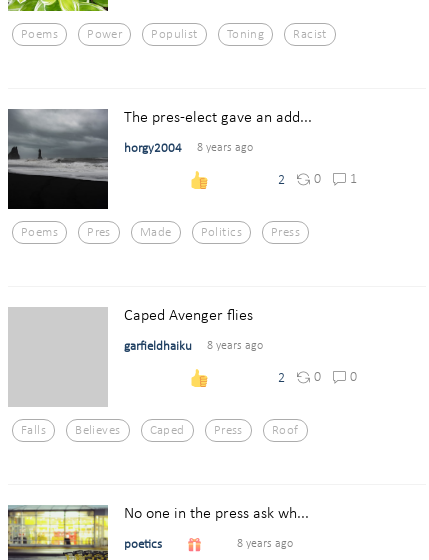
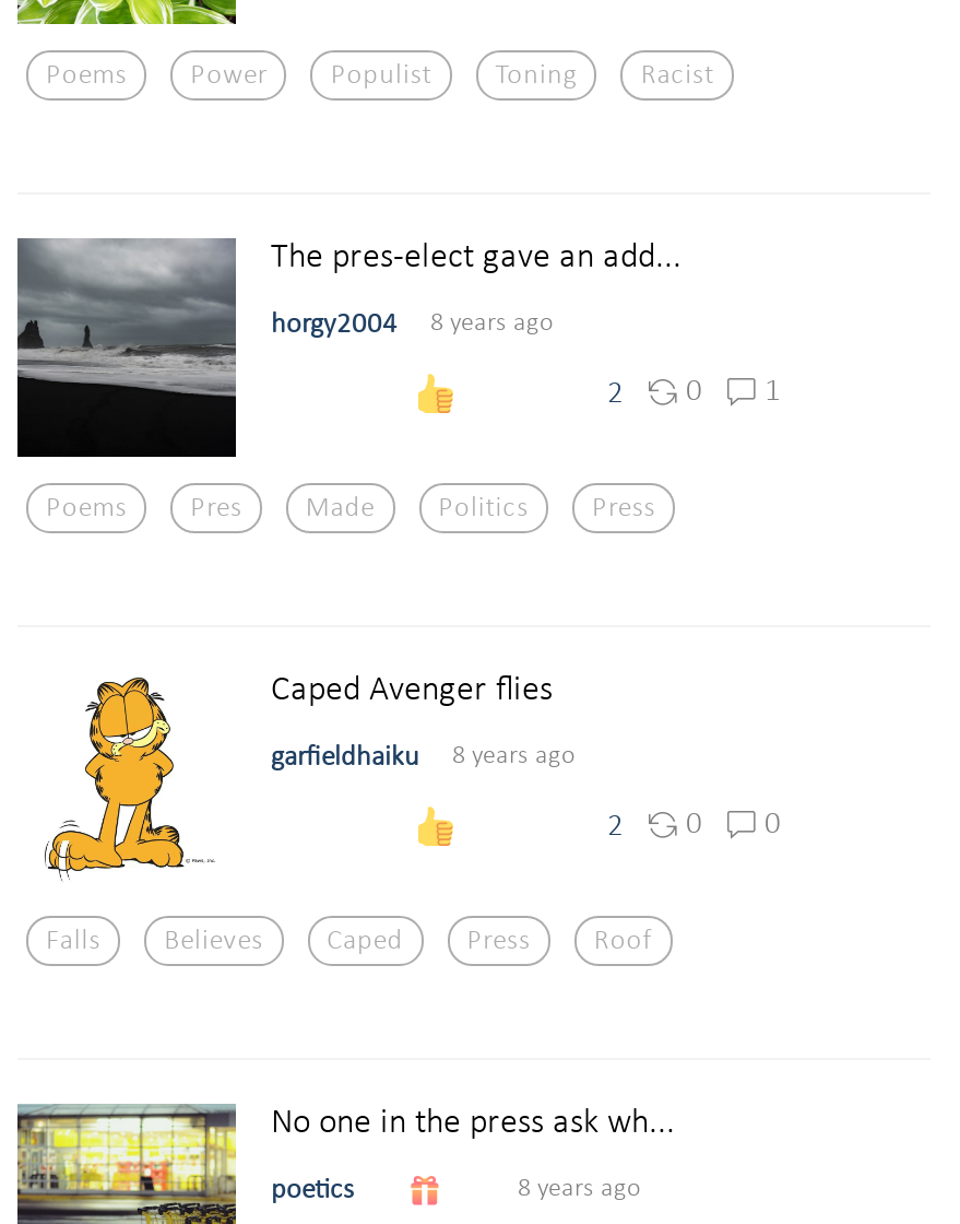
+ [image]
